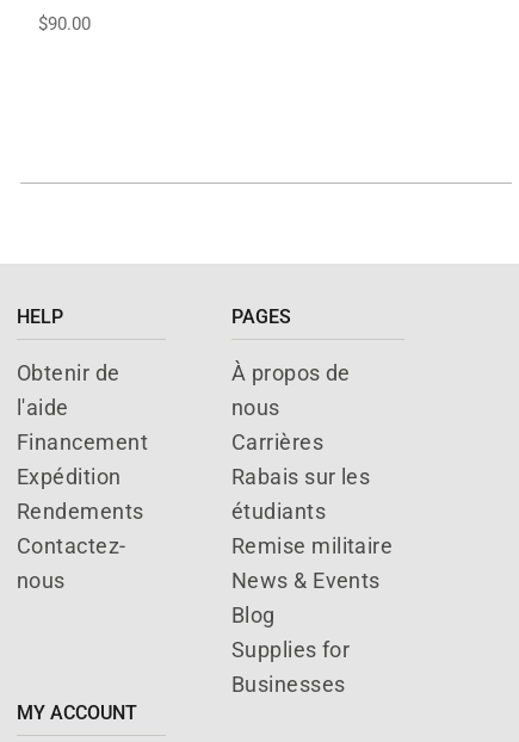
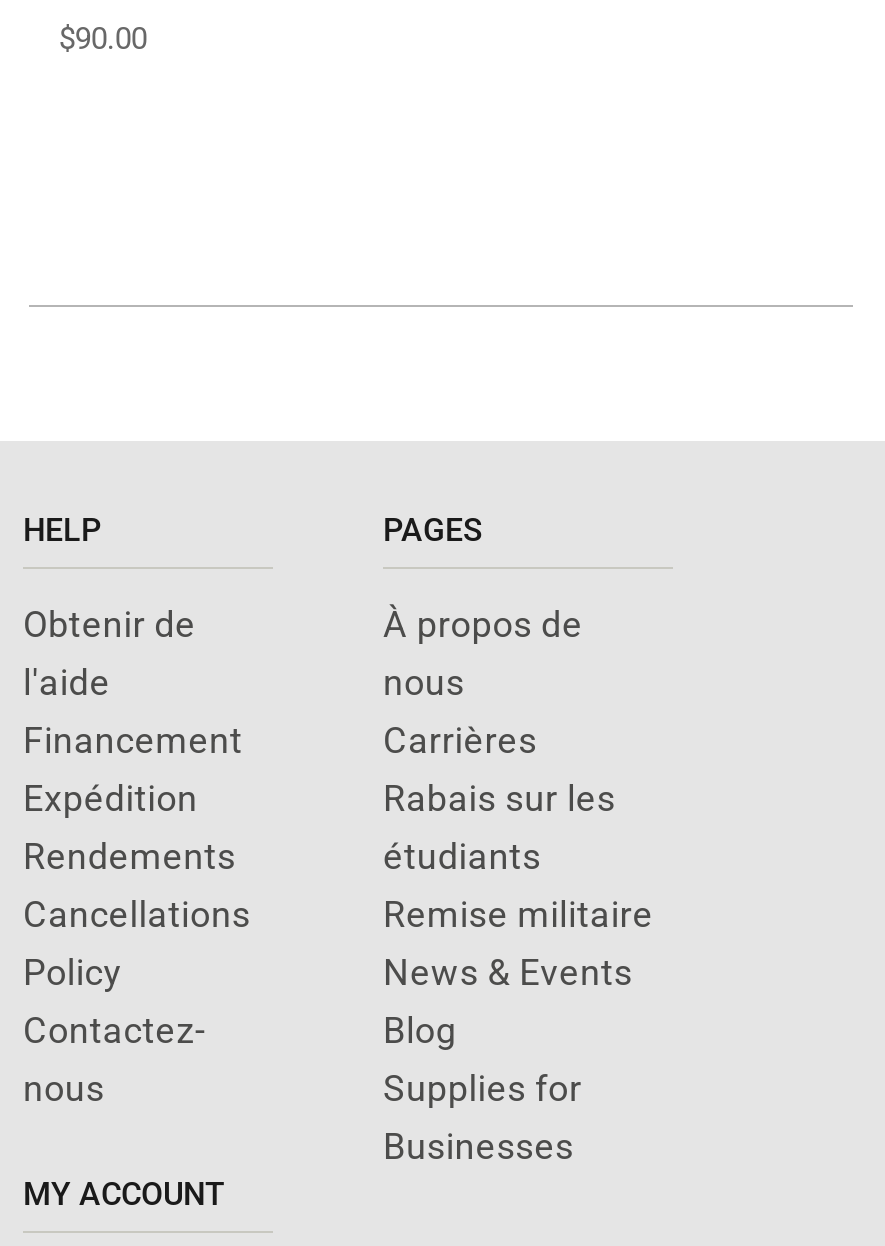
moved down: Contactez- | nous

+ Cancellations
+ Policy
